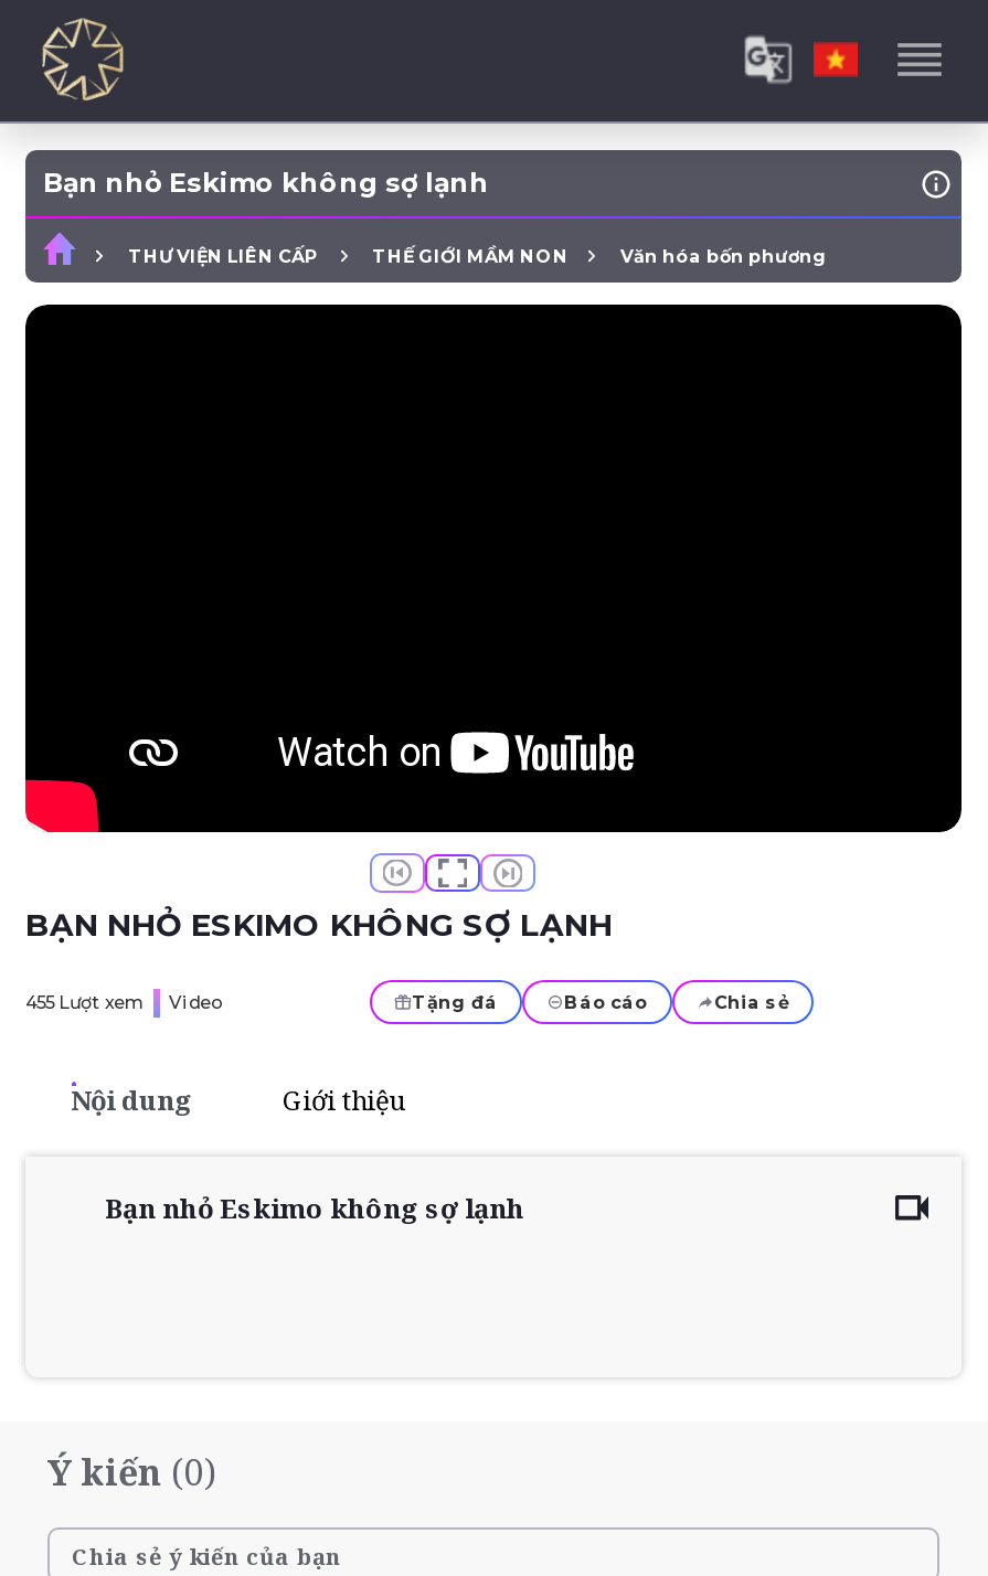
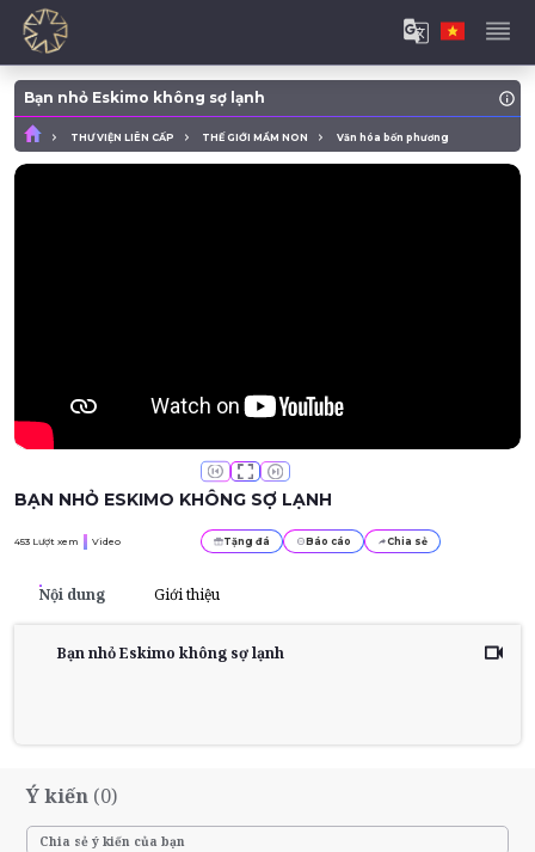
- 455 Lượt xem Video
+ 453 Lượt xem Video
